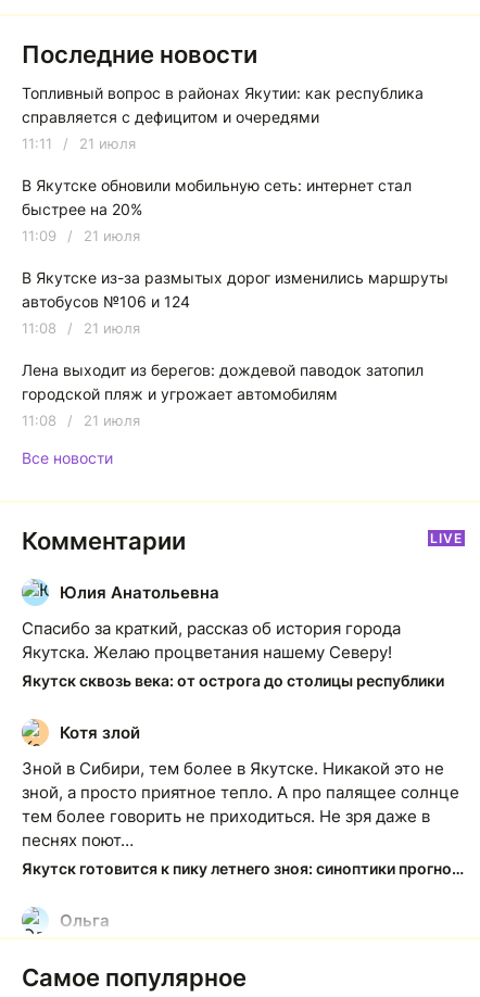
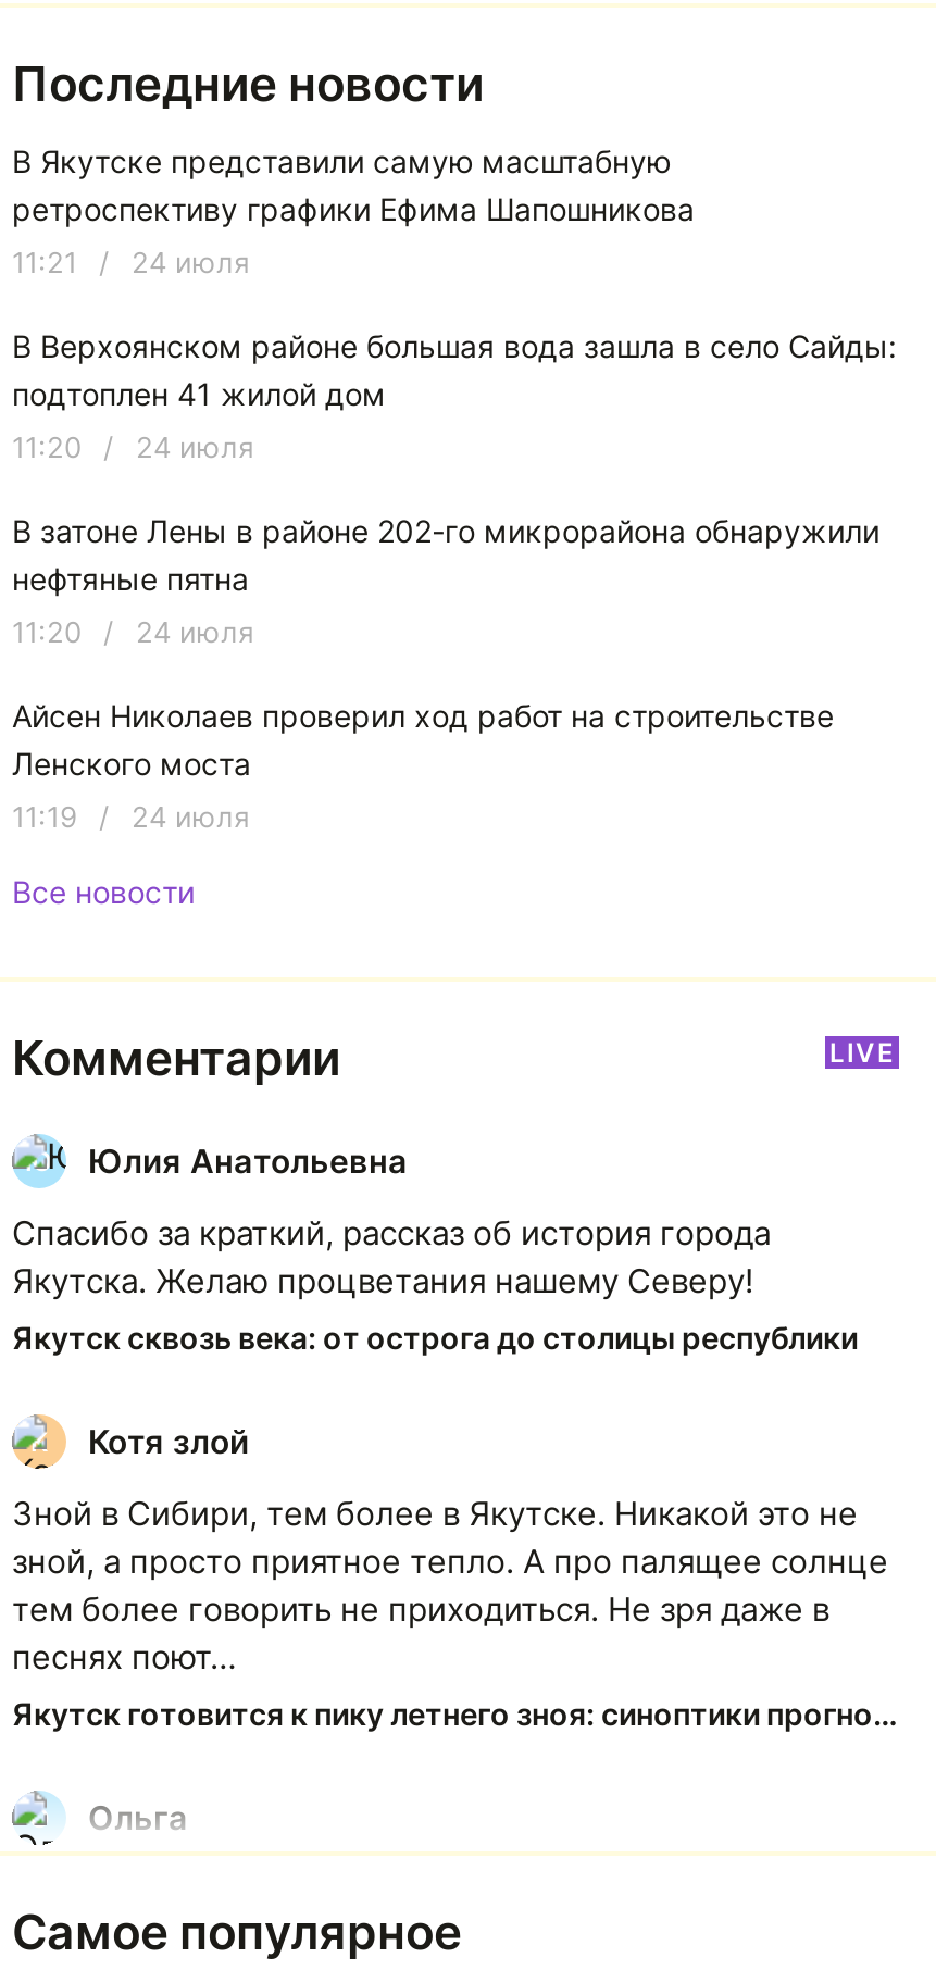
- Топливный вопрос в районах Якутии: как республика
- справляется с дефицитом и очередями
+ В Якутске представили самую масштабную
+ ретроспективу графики Ефима Шапошникова

- 11:11 / 21 июля
+ 11:21 / 24 июля

- В Якутске обновили мобильную сеть: интернет стал
- быстрее на 20%
+ В Верхоянском районе большая вода зашла в село Сайды:
+ подтоплен 41 жилой дом

- 11:09 / 21 июля
+ 11:20 / 24 июля

- В Якутске из-за размытых дорог изменились маршруты
- автобусов №106 и 124
+ В затоне Лены в районе 202-го микрорайона обнаружили
+ нефтяные пятна

- 11:08 / 21 июля
+ 11:20 / 24 июля

- Лена выходит из берегов: дождевой паводок затопил
- городской пляж и угрожает автомобилям
+ Айсен Николаев проверил ход работ на строительстве
+ Ленского моста

- 11:08 / 21 июля
+ 11:19 / 24 июля
